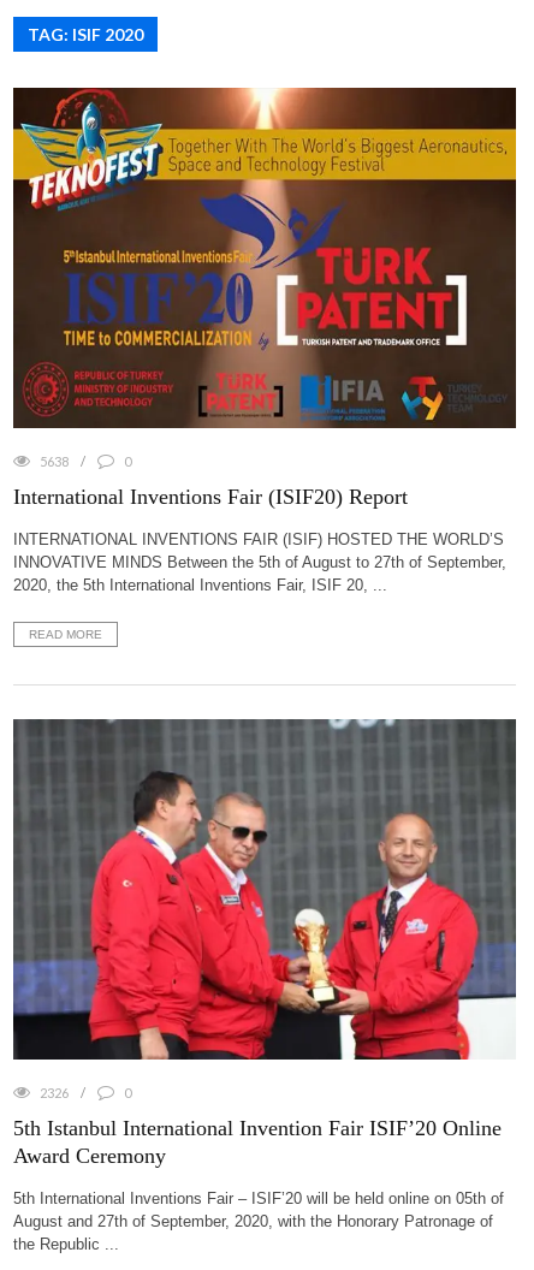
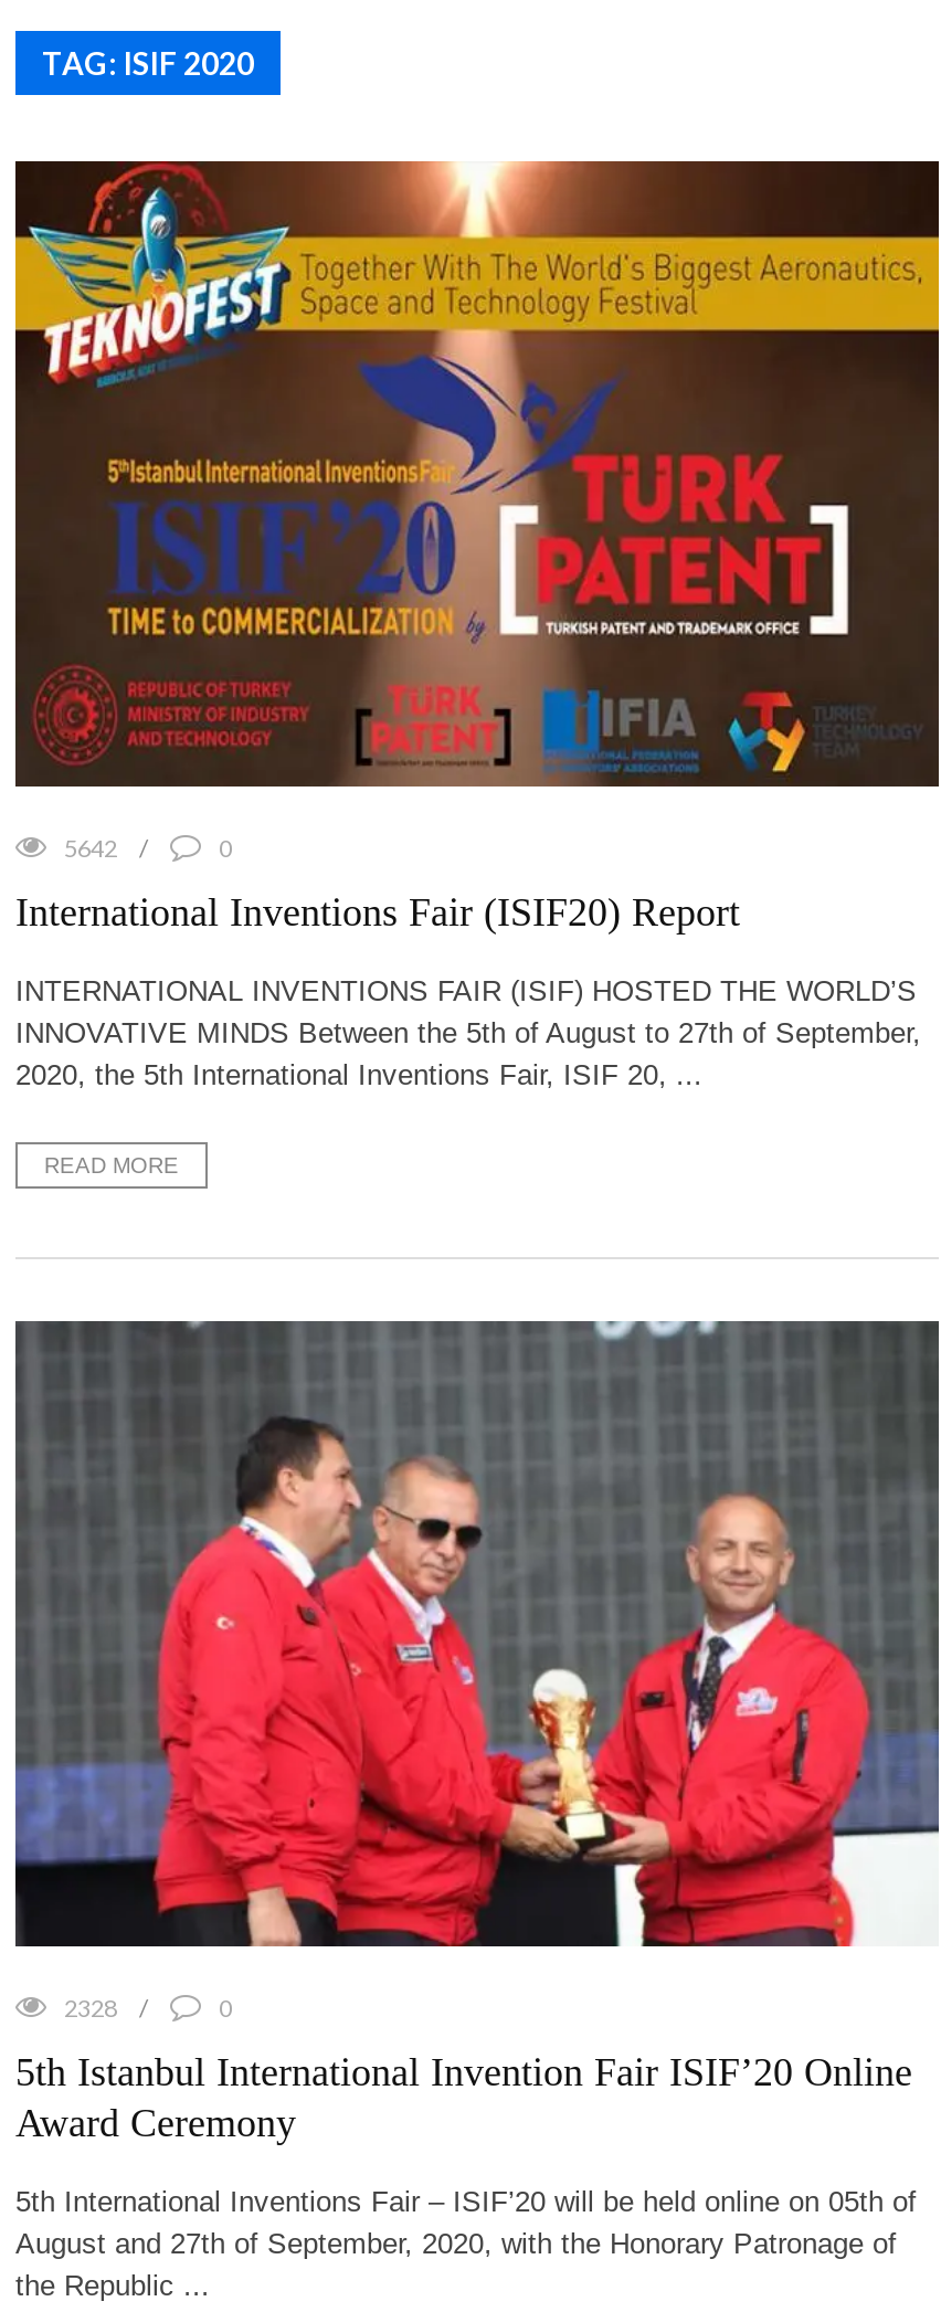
- 5638
+ 5642

- 2326
+ 2328
